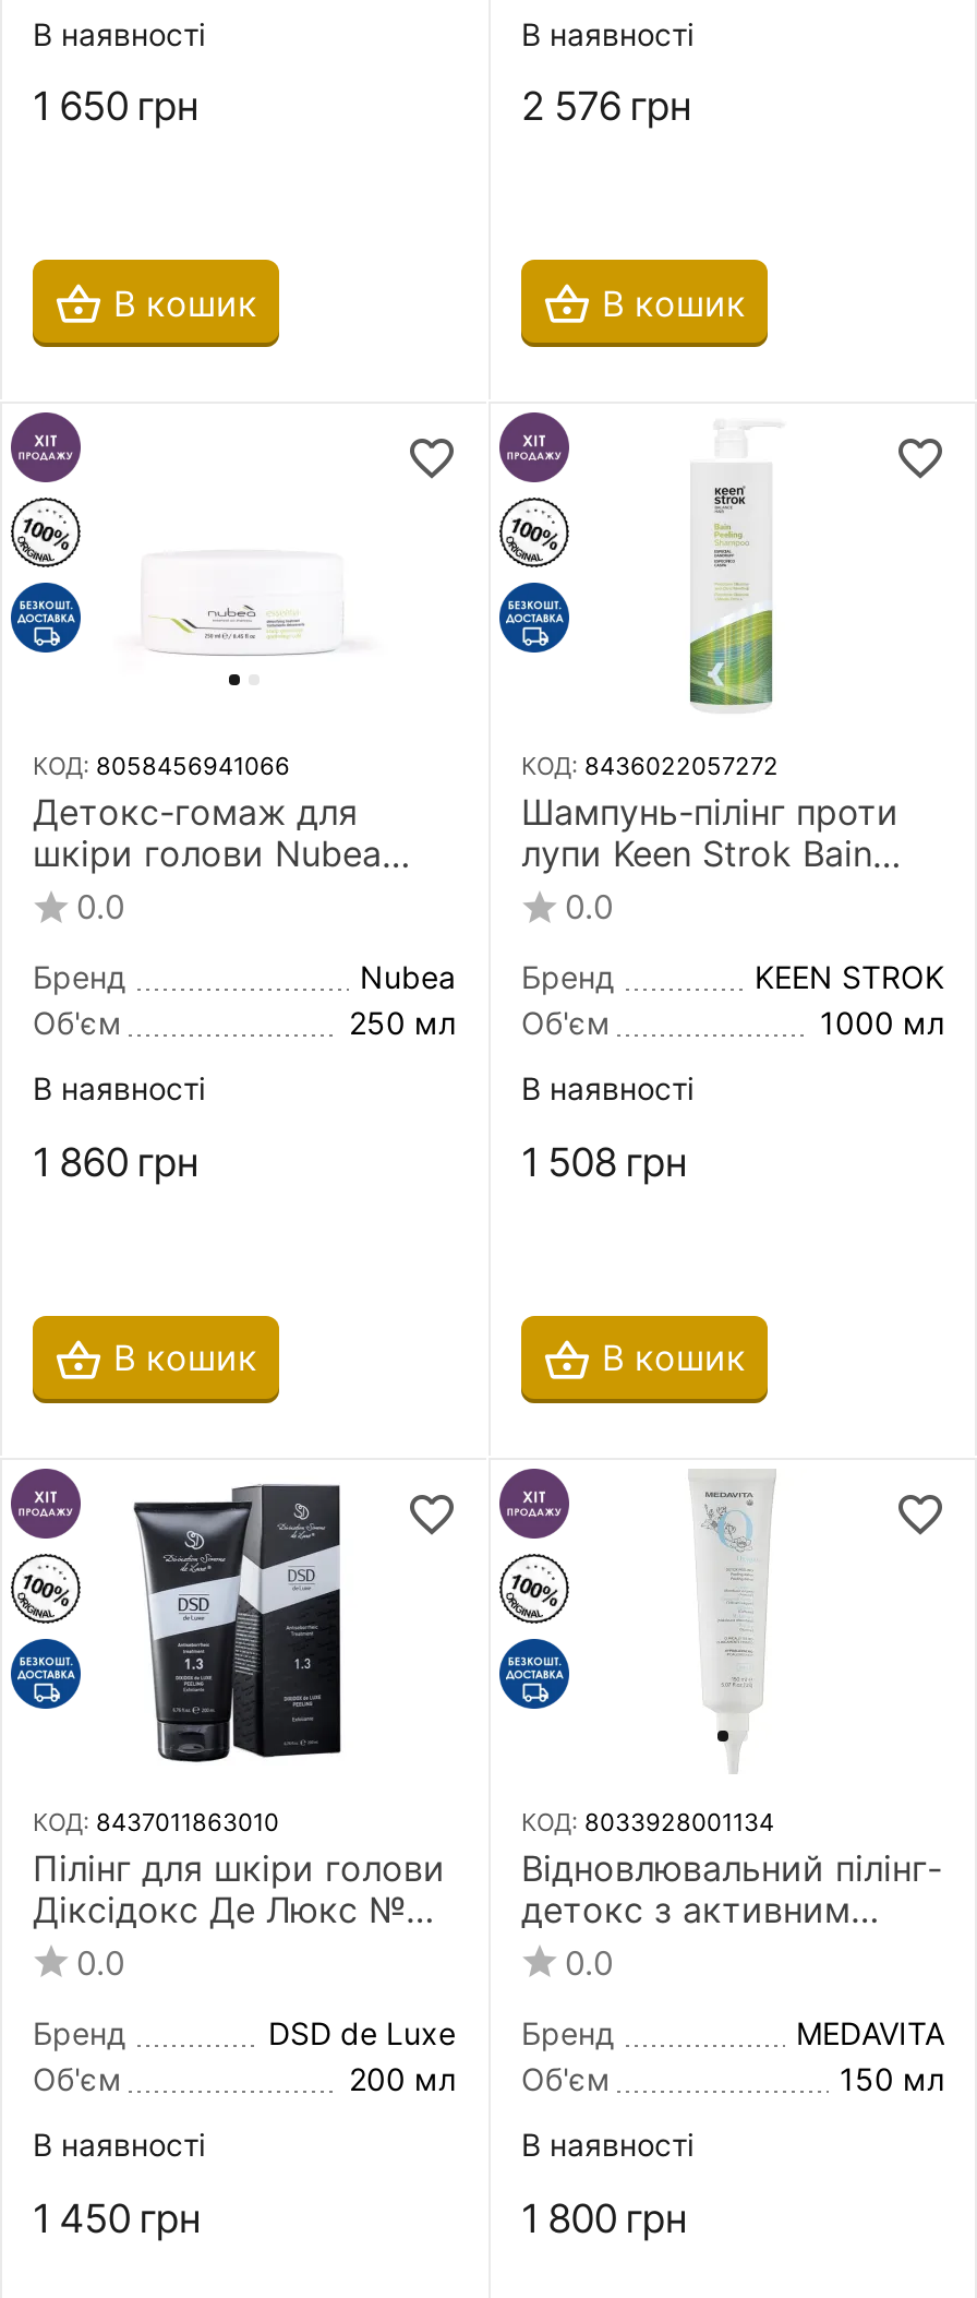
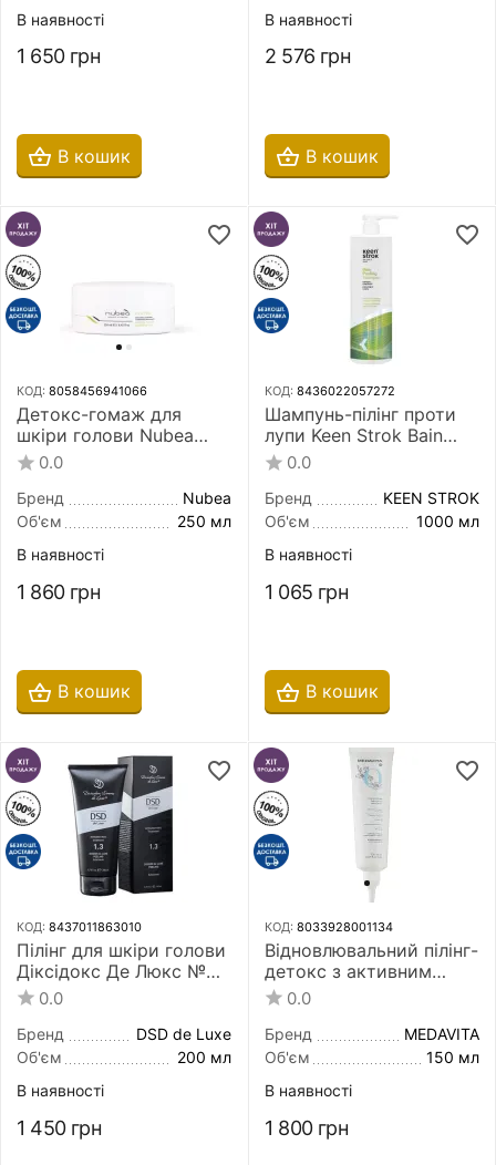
- 1 508 грн
+ 1 065 грн
